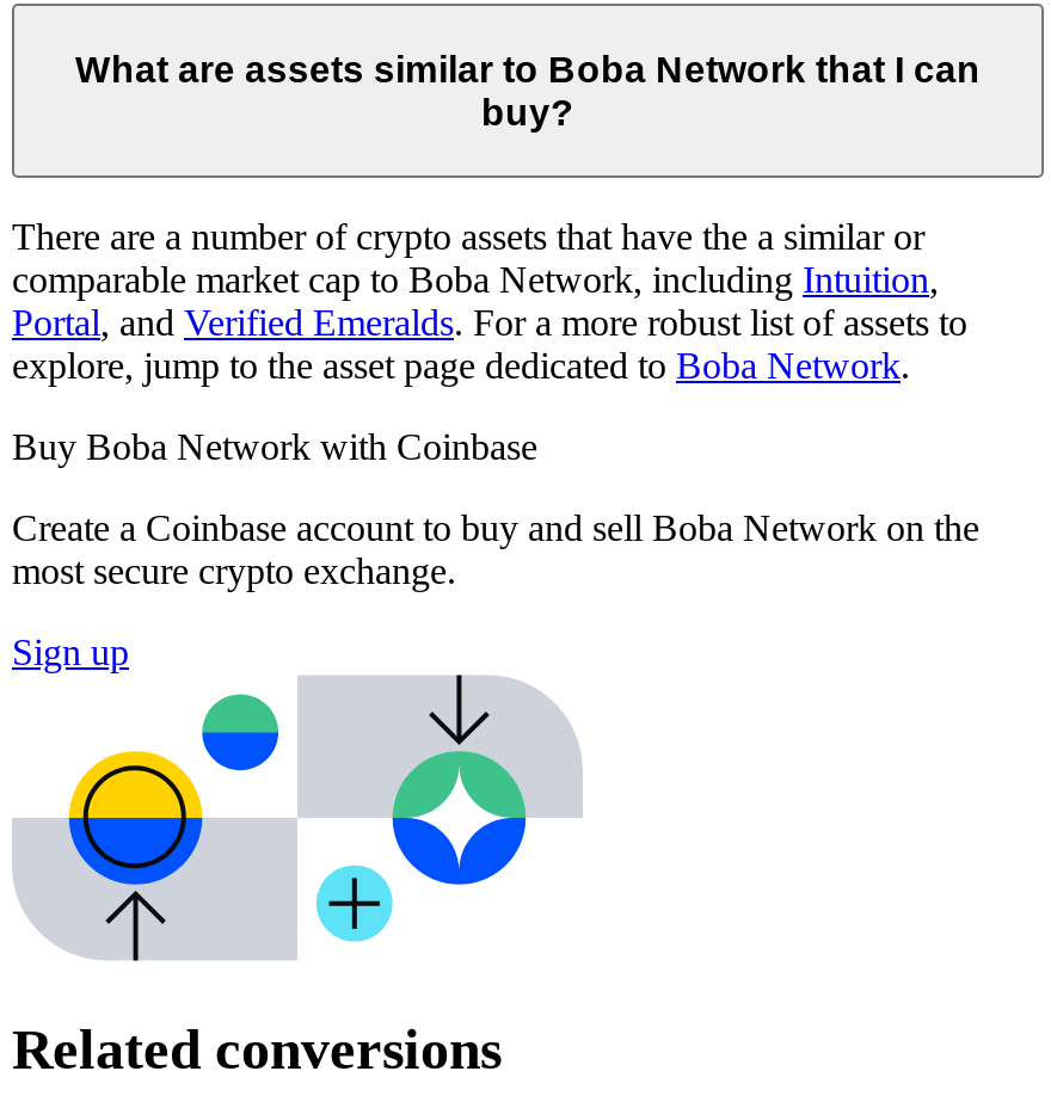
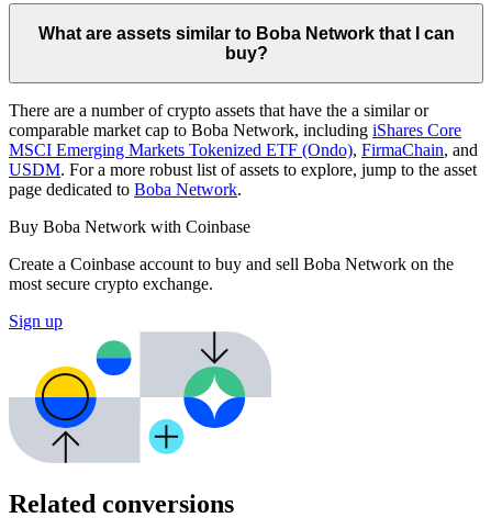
- comparable market cap to Boba Network, including Intuition,
- Portal, and Verified Emeralds. For a more robust list of assets to
- explore, jump to the asset page dedicated to Boba Network.
+ comparable market cap to Boba Network, including iShares Core
+ MSCI Emerging Markets Tokenized ETF (Ondo), FirmaChain, and
+ USDM. For a more robust list of assets to explore, jump to the asset
+ page dedicated to Boba Network.
